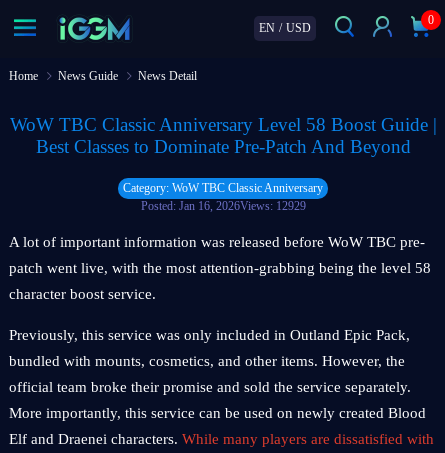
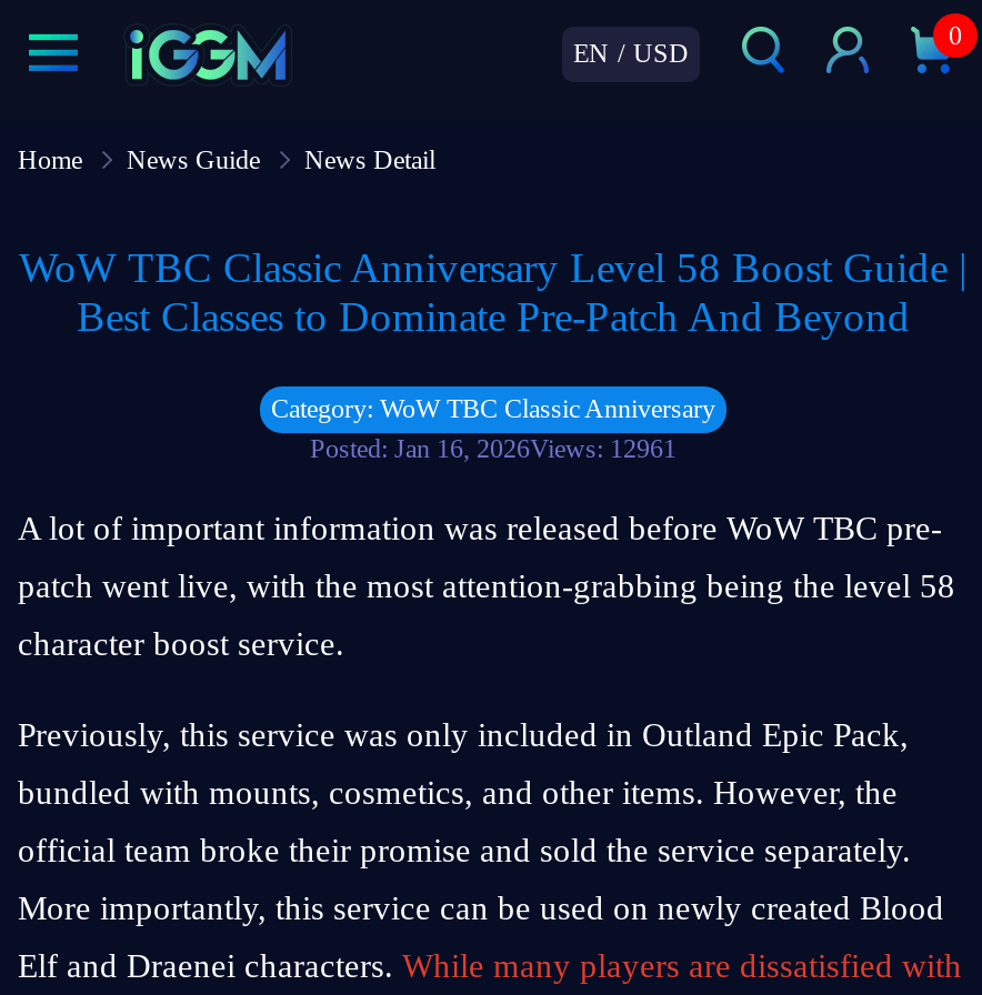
- Posted: Jan 16, 2026Views: 12929
+ Posted: Jan 16, 2026Views: 12961
